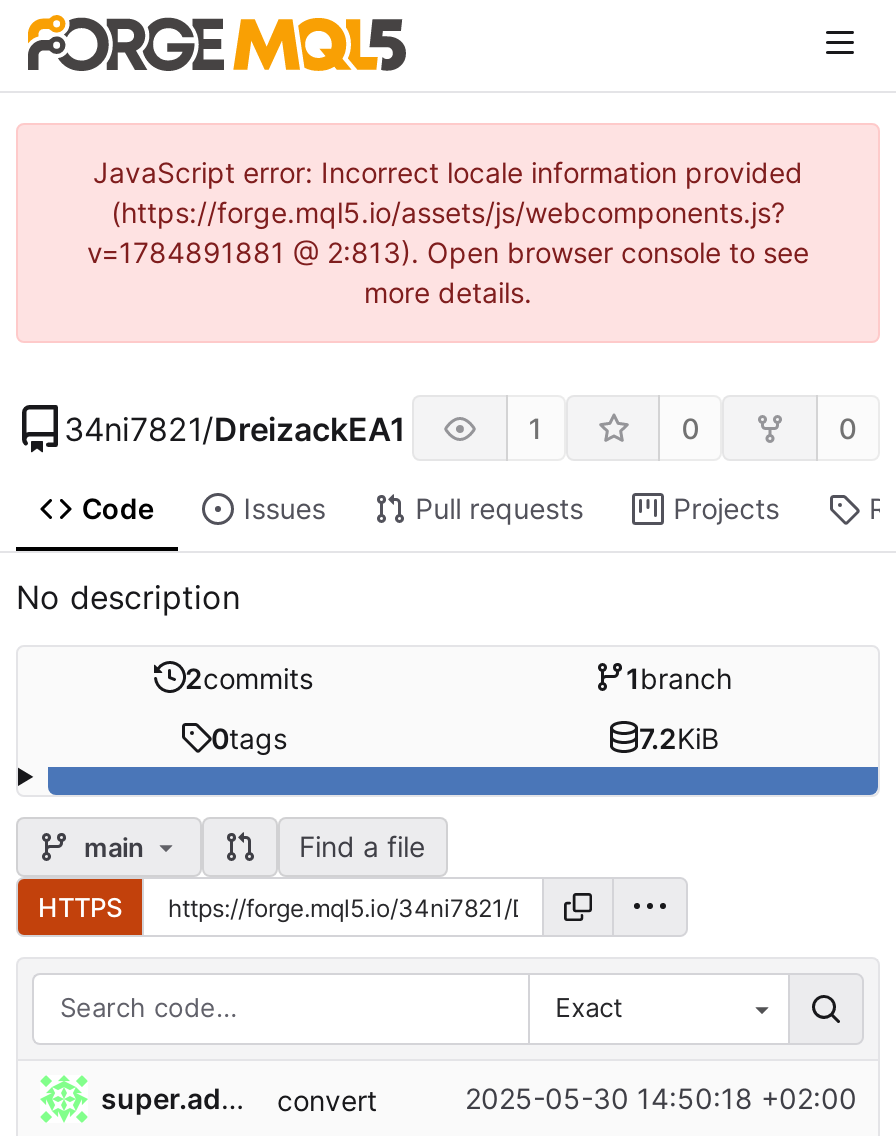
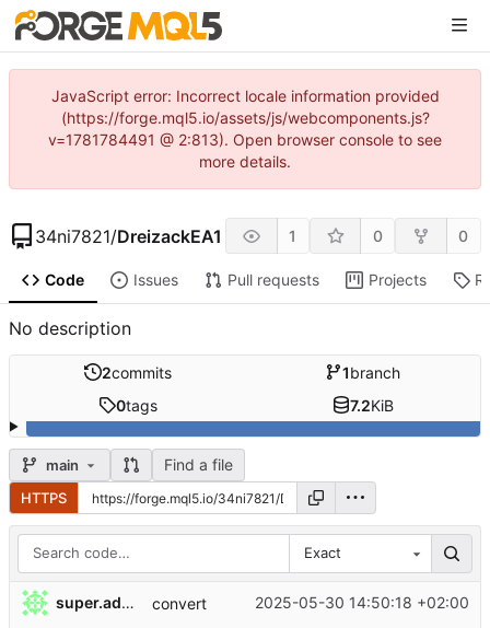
- v=1784891881 @ 2:813). Open browser console to see
+ v=1781784491 @ 2:813). Open browser console to see
